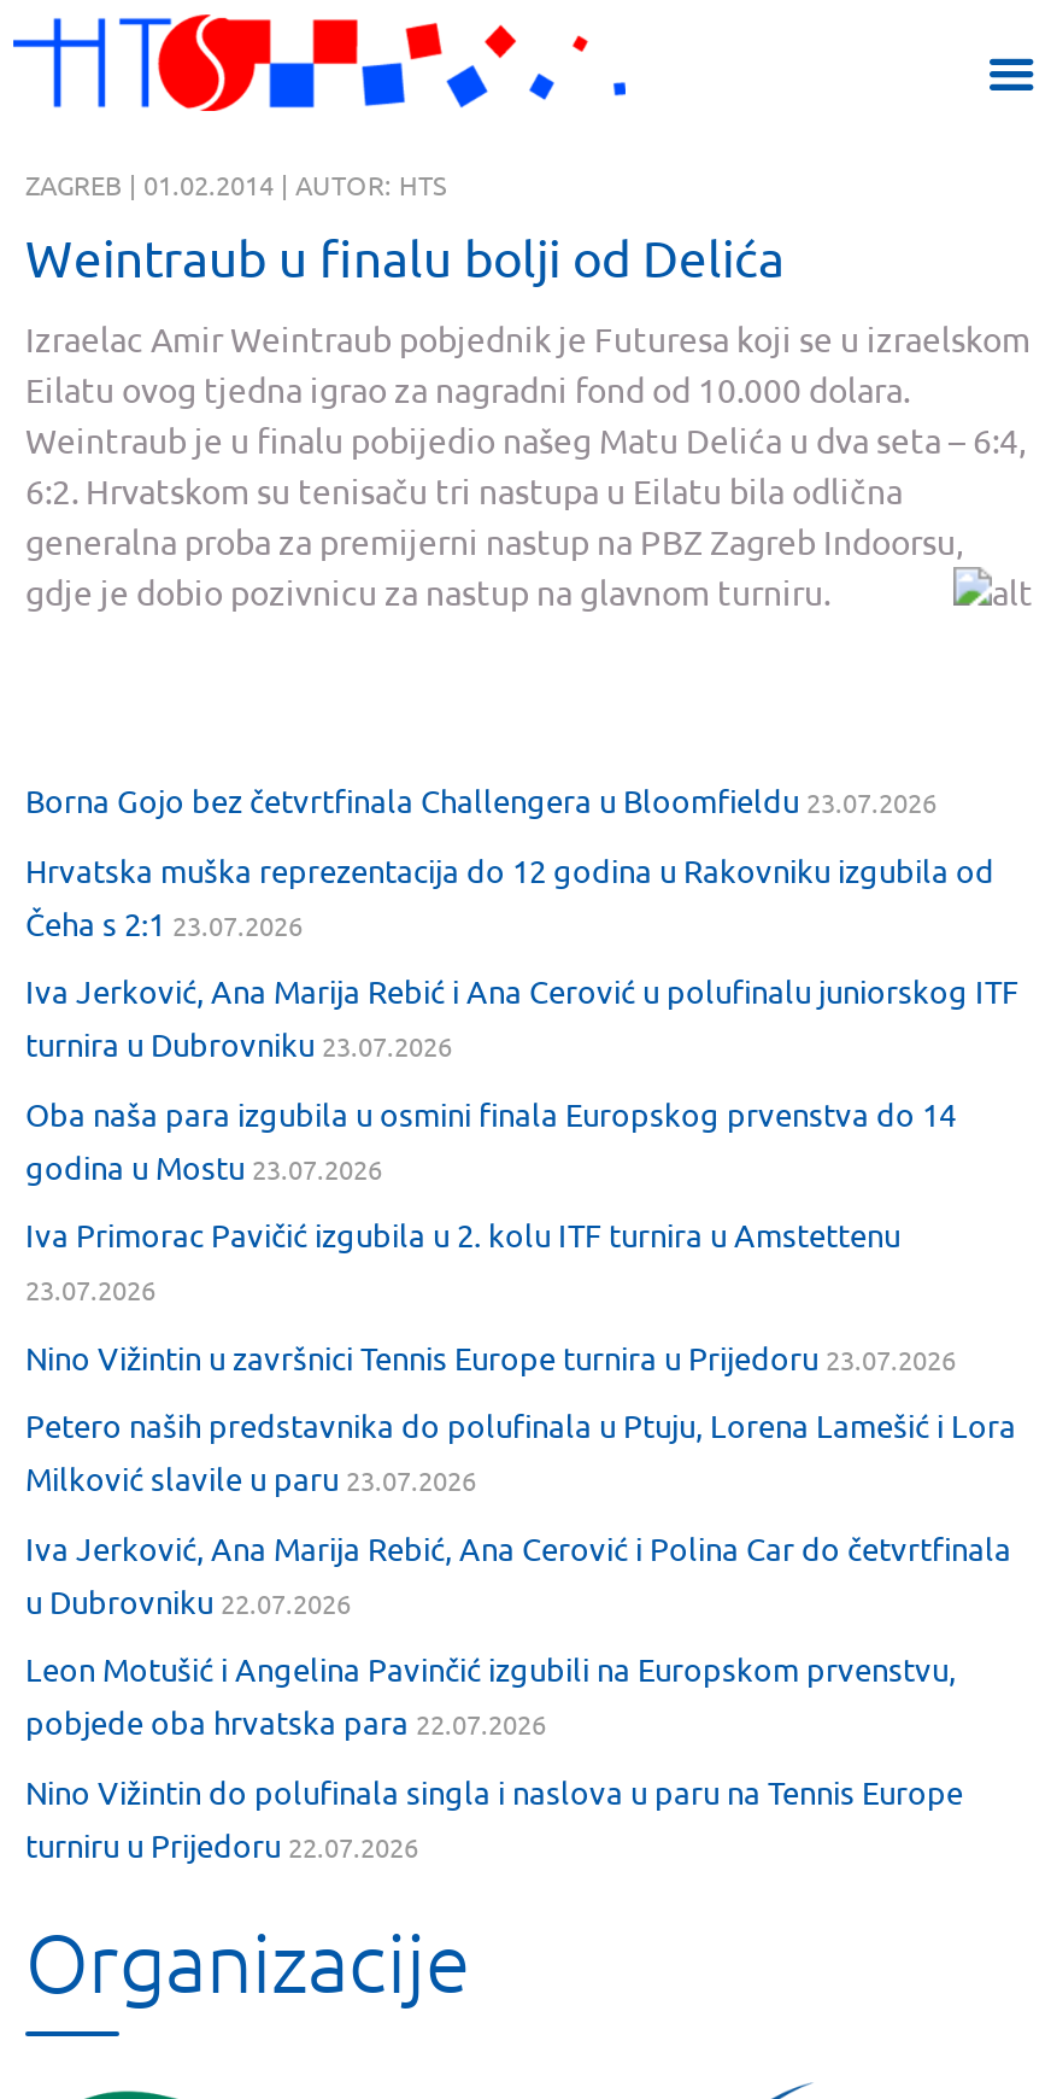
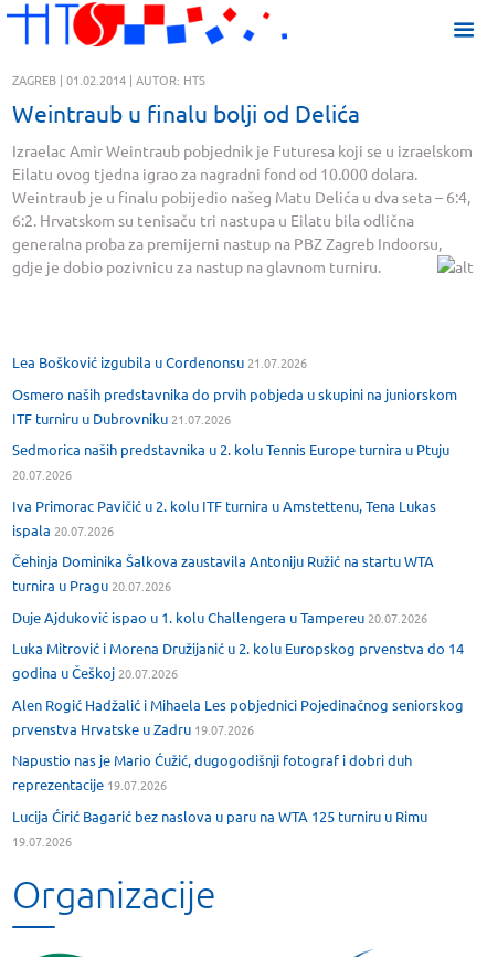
- Borna Gojo bez četvrtfinala Challengera u Bloomfieldu 23.07.2026
+ Lea Bošković izgubila u Cordenonsu 21.07.2026

- Hrvatska muška reprezentacija do 12 godina u Rakovniku izgubila od
- Čeha s 2:1 23.07.2026
+ Osmero naših predstavnika do prvih pobjeda u skupini na juniorskom
+ ITF turniru u Dubrovniku 21.07.2026

- Iva Jerković, Ana Marija Rebić i Ana Cerović u polufinalu juniorskog ITF
- turnira u Dubrovniku 23.07.2026
+ Sedmorica naših predstavnika u 2. kolu Tennis Europe turnira u Ptuju
+ 20.07.2026

- Oba naša para izgubila u osmini finala Europskog prvenstva do 14
- godina u Mostu 23.07.2026
+ Iva Primorac Pavičić u 2. kolu ITF turnira u Amstettenu, Tena Lukas
+ ispala 20.07.2026

- Iva Primorac Pavičić izgubila u 2. kolu ITF turnira u Amstettenu
- 23.07.2026
+ Čehinja Dominika Šalkova zaustavila Antoniju Ružić na startu WTA
+ turnira u Pragu 20.07.2026

- Nino Vižintin u završnici Tennis Europe turnira u Prijedoru 23.07.2026
+ Duje Ajduković ispao u 1. kolu Challengera u Tampereu 20.07.2026

- Petero naših predstavnika do polufinala u Ptuju, Lorena Lamešić i Lora
- Milković slavile u paru 23.07.2026
+ Luka Mitrović i Morena Družijanić u 2. kolu Europskog prvenstva do 14
+ godina u Češkoj 20.07.2026

- Iva Jerković, Ana Marija Rebić, Ana Cerović i Polina Car do četvrtfinala
- u Dubrovniku 22.07.2026
+ Alen Rogić Hadžalić i Mihaela Les pobjednici Pojedinačnog seniorskog
+ prvenstva Hrvatske u Zadru 19.07.2026

- Leon Motušić i Angelina Pavinčić izgubili na Europskom prvenstvu,
- pobjede oba hrvatska para 22.07.2026
+ Napustio nas je Mario Ćužić, dugogodišnji fotograf i dobri duh
+ reprezentacije 19.07.2026

- Nino Vižintin do polufinala singla i naslova u paru na Tennis Europe
- turniru u Prijedoru 22.07.2026
+ Lucija Ćirić Bagarić bez naslova u paru na WTA 125 turniru u Rimu
+ 19.07.2026
